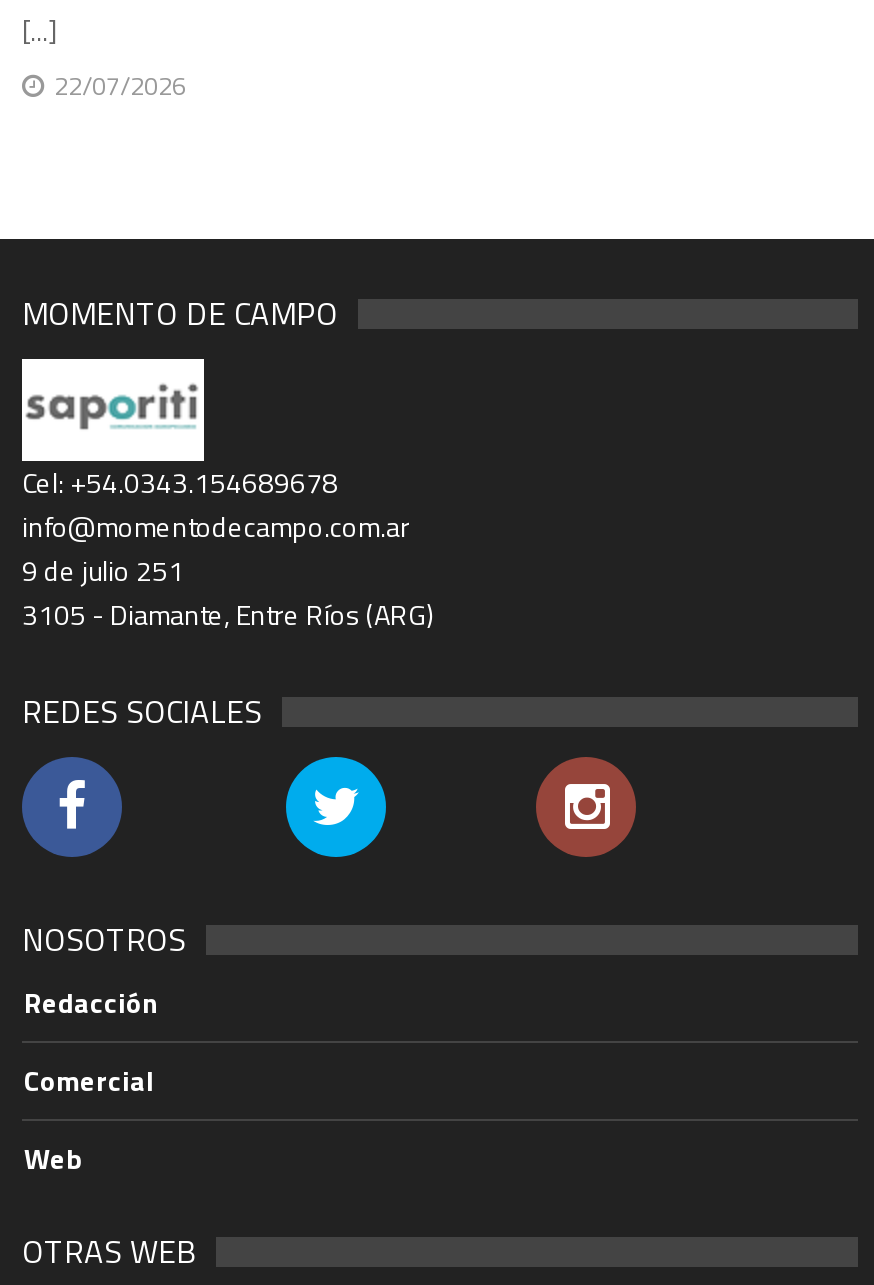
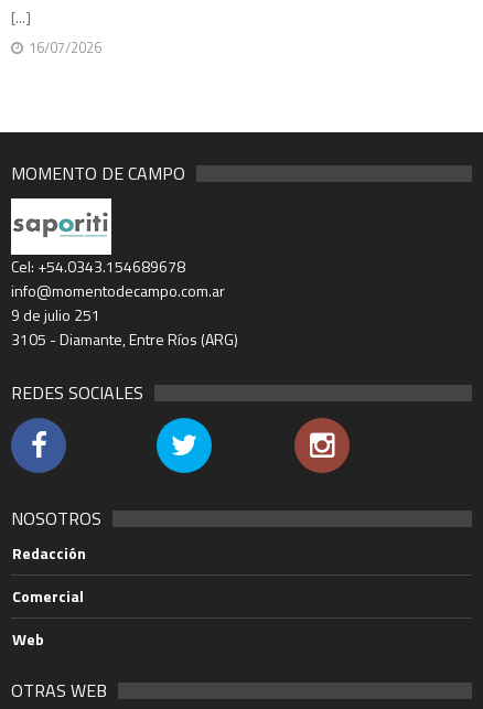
- 22/07/2026
+ 16/07/2026
